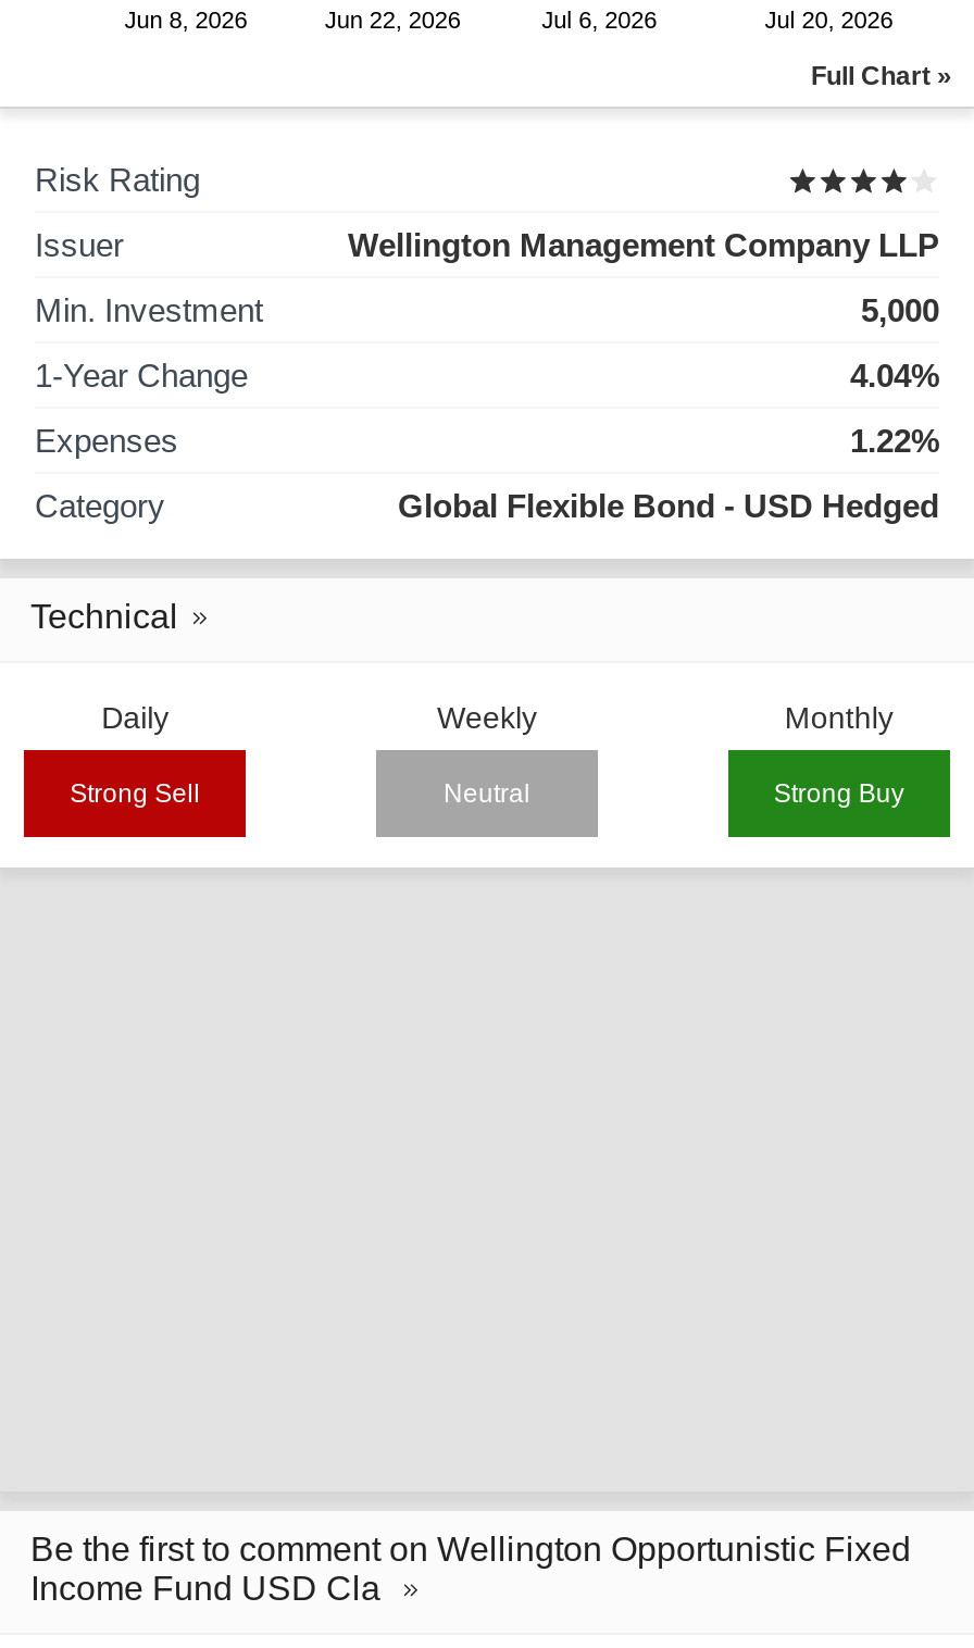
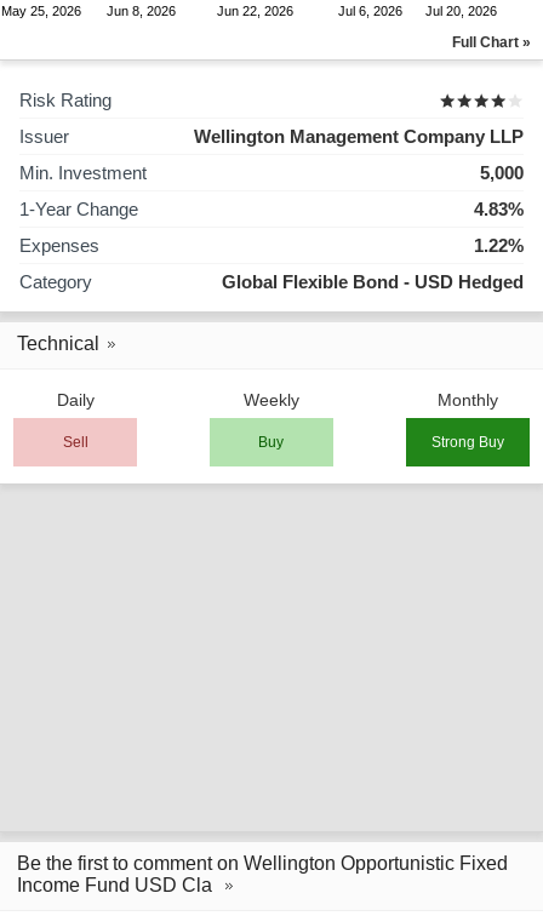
+ May 25, 2026

- 4.04%
+ 4.83%

- Strong Sell
- Neutral
+ Sell
+ Buy
